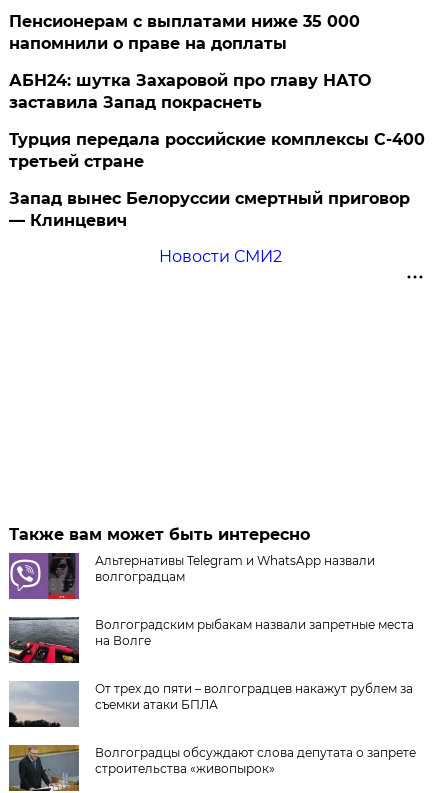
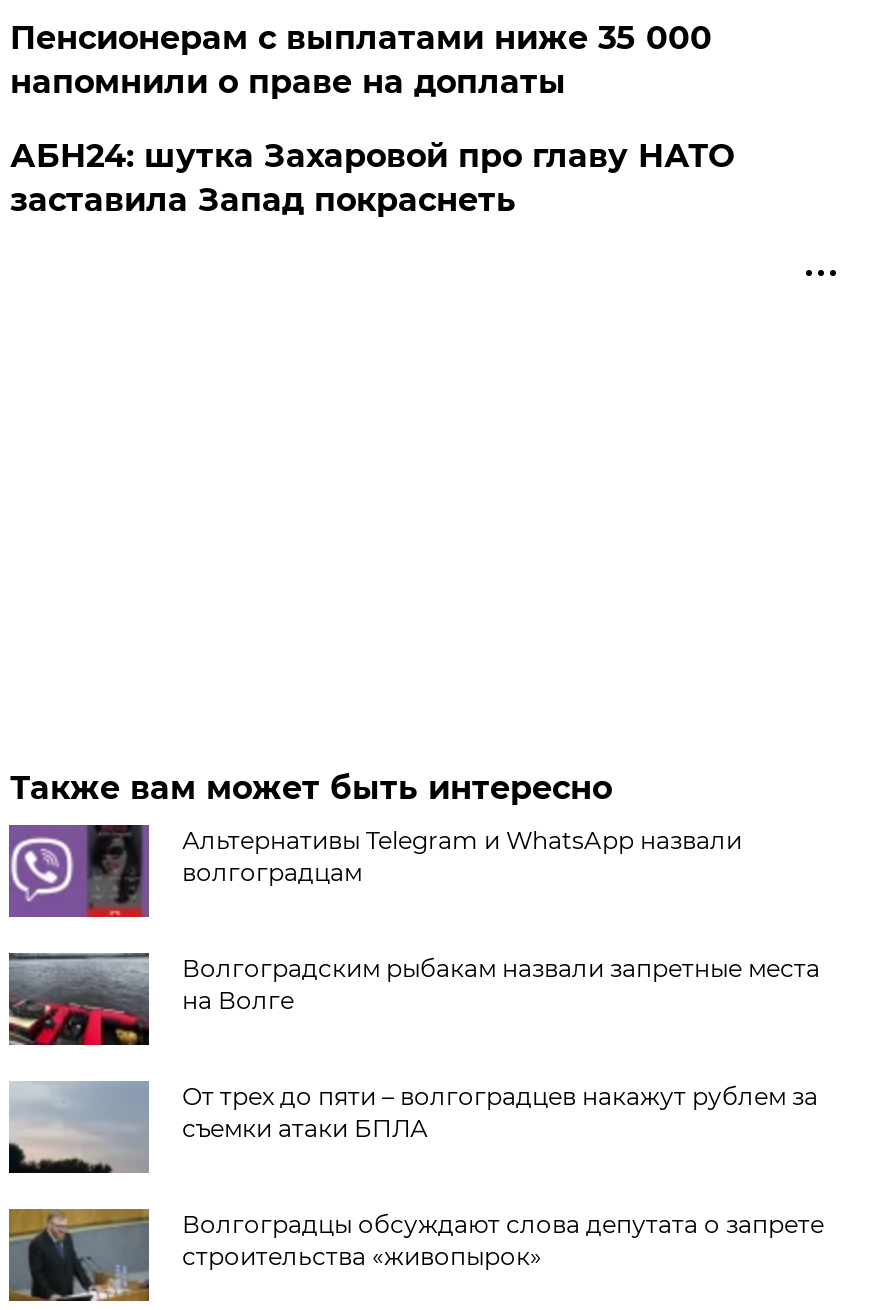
- Турция передала российские комплексы С-400
- третьей стране
- Запад вынес Белоруссии смертный приговор
- — Клинцевич
- Новости СМИ2
